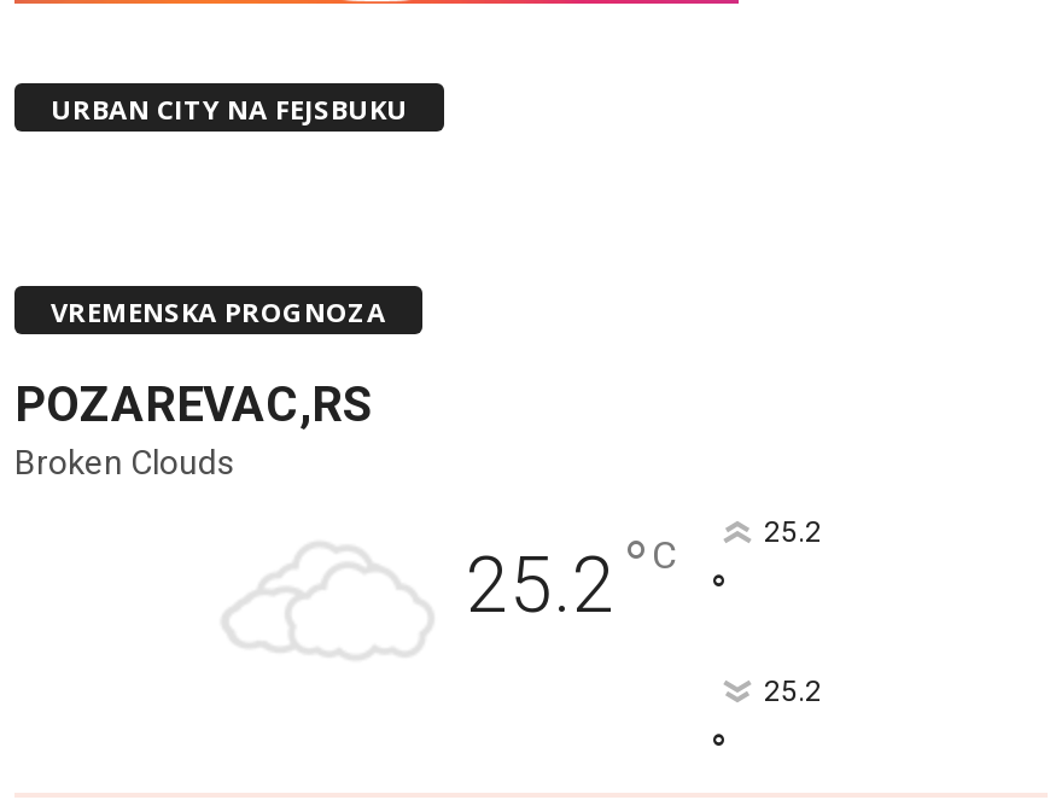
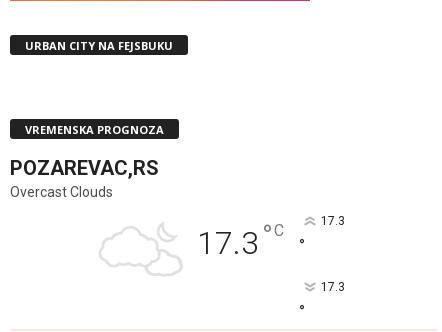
- Broken Clouds
+ Overcast Clouds

- 25.2 ° C
+ 17.3 ° C

- 25.2
+ 17.3

- 25.2
+ 17.3
